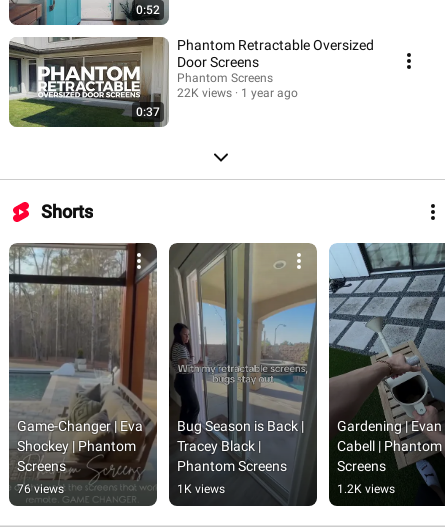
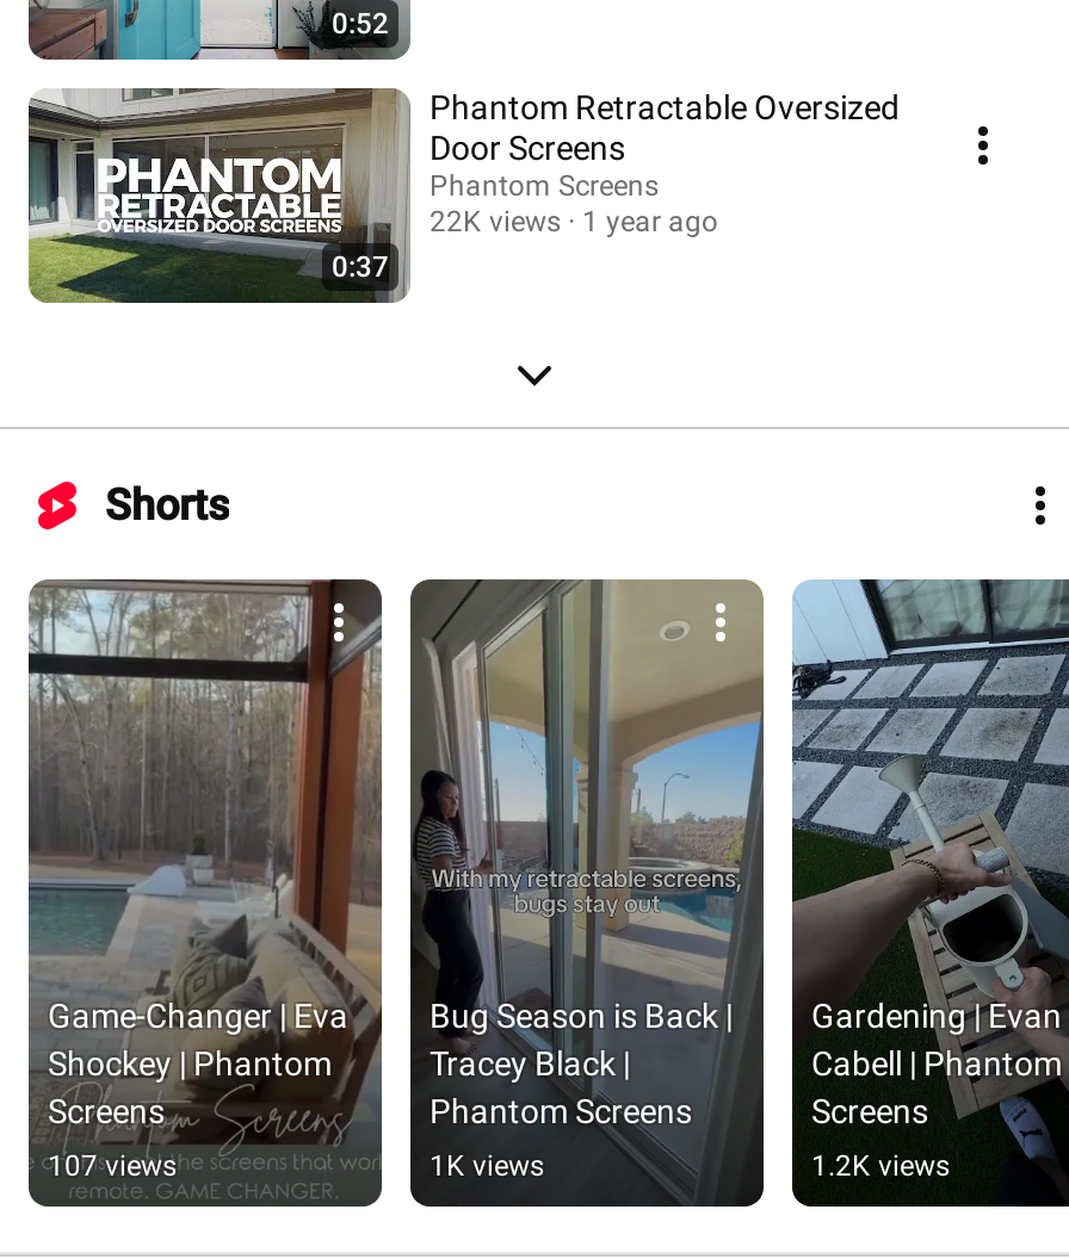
- 76 views
+ 107 views
